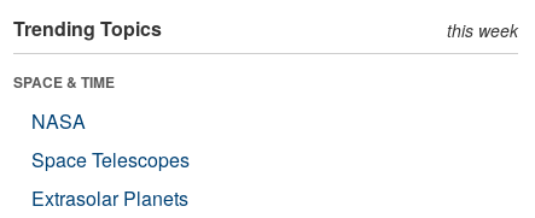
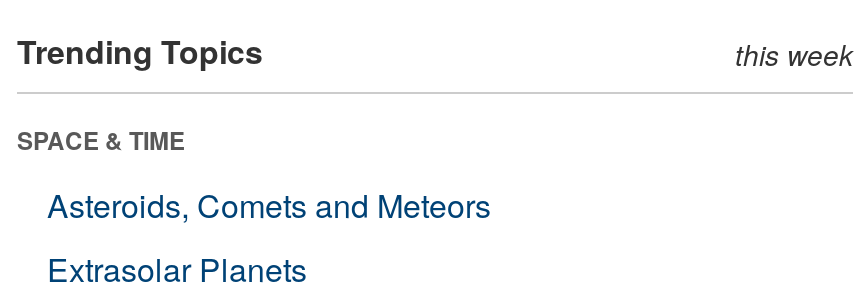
- NASA
- Space Telescopes
+ Asteroids, Comets and Meteors
